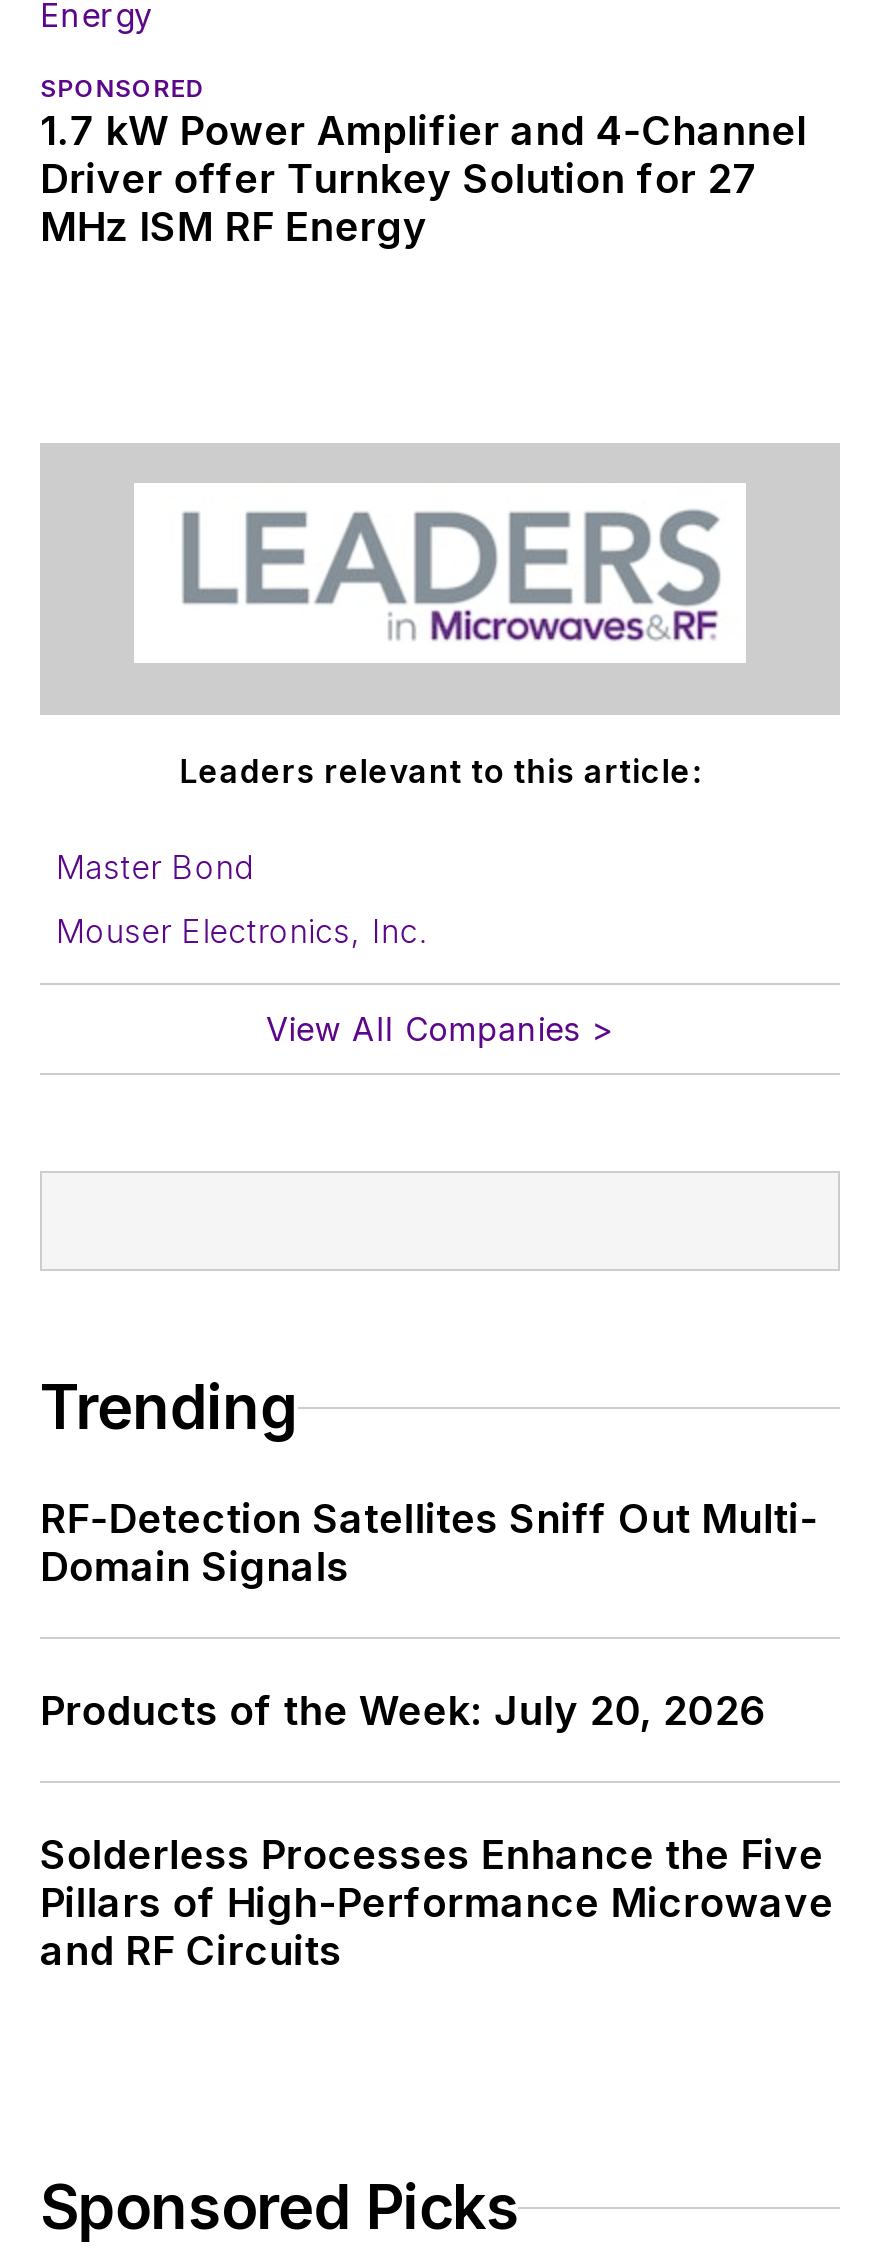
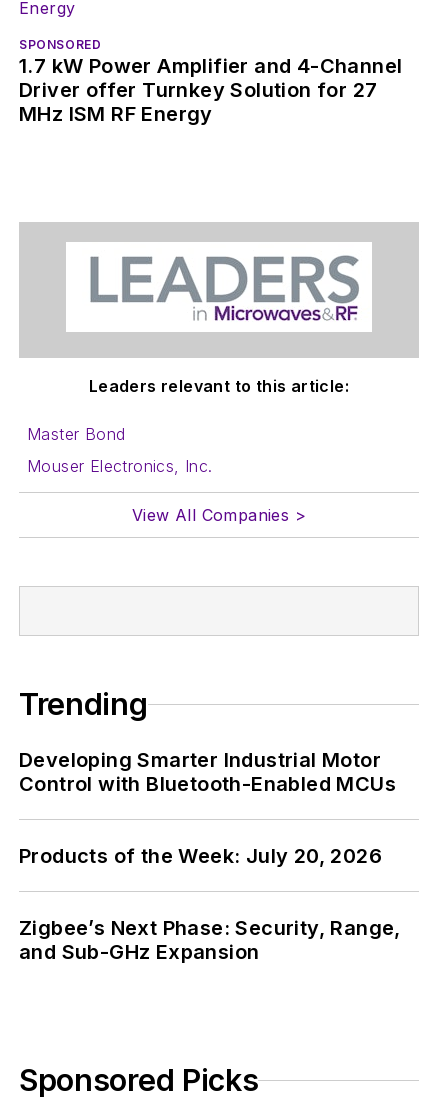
- RF-Detection Satellites Sniff Out Multi-
- Domain Signals
+ Developing Smarter Industrial Motor
+ Control with Bluetooth-Enabled MCUs

- Solderless Processes Enhance the Five
- Pillars of High-Performance Microwave
- and RF Circuits
+ Zigbee’s Next Phase: Security, Range,
+ and Sub-GHz Expansion
